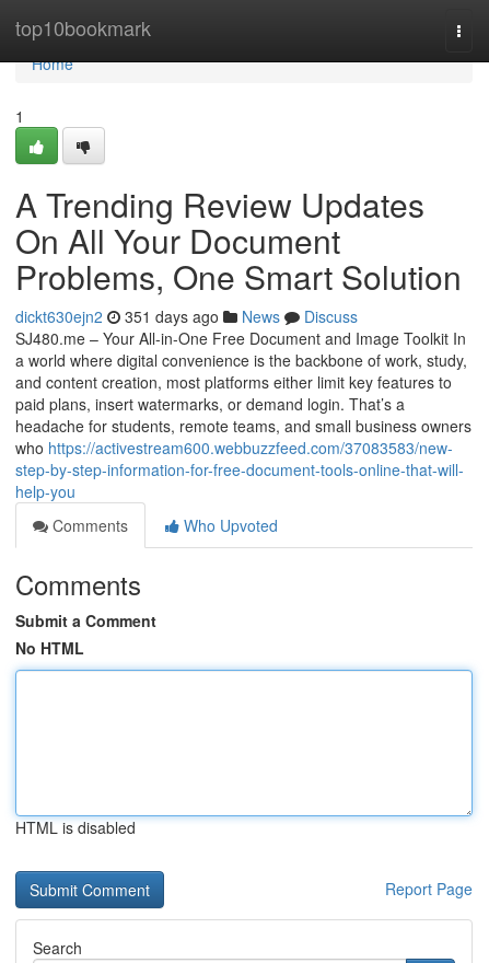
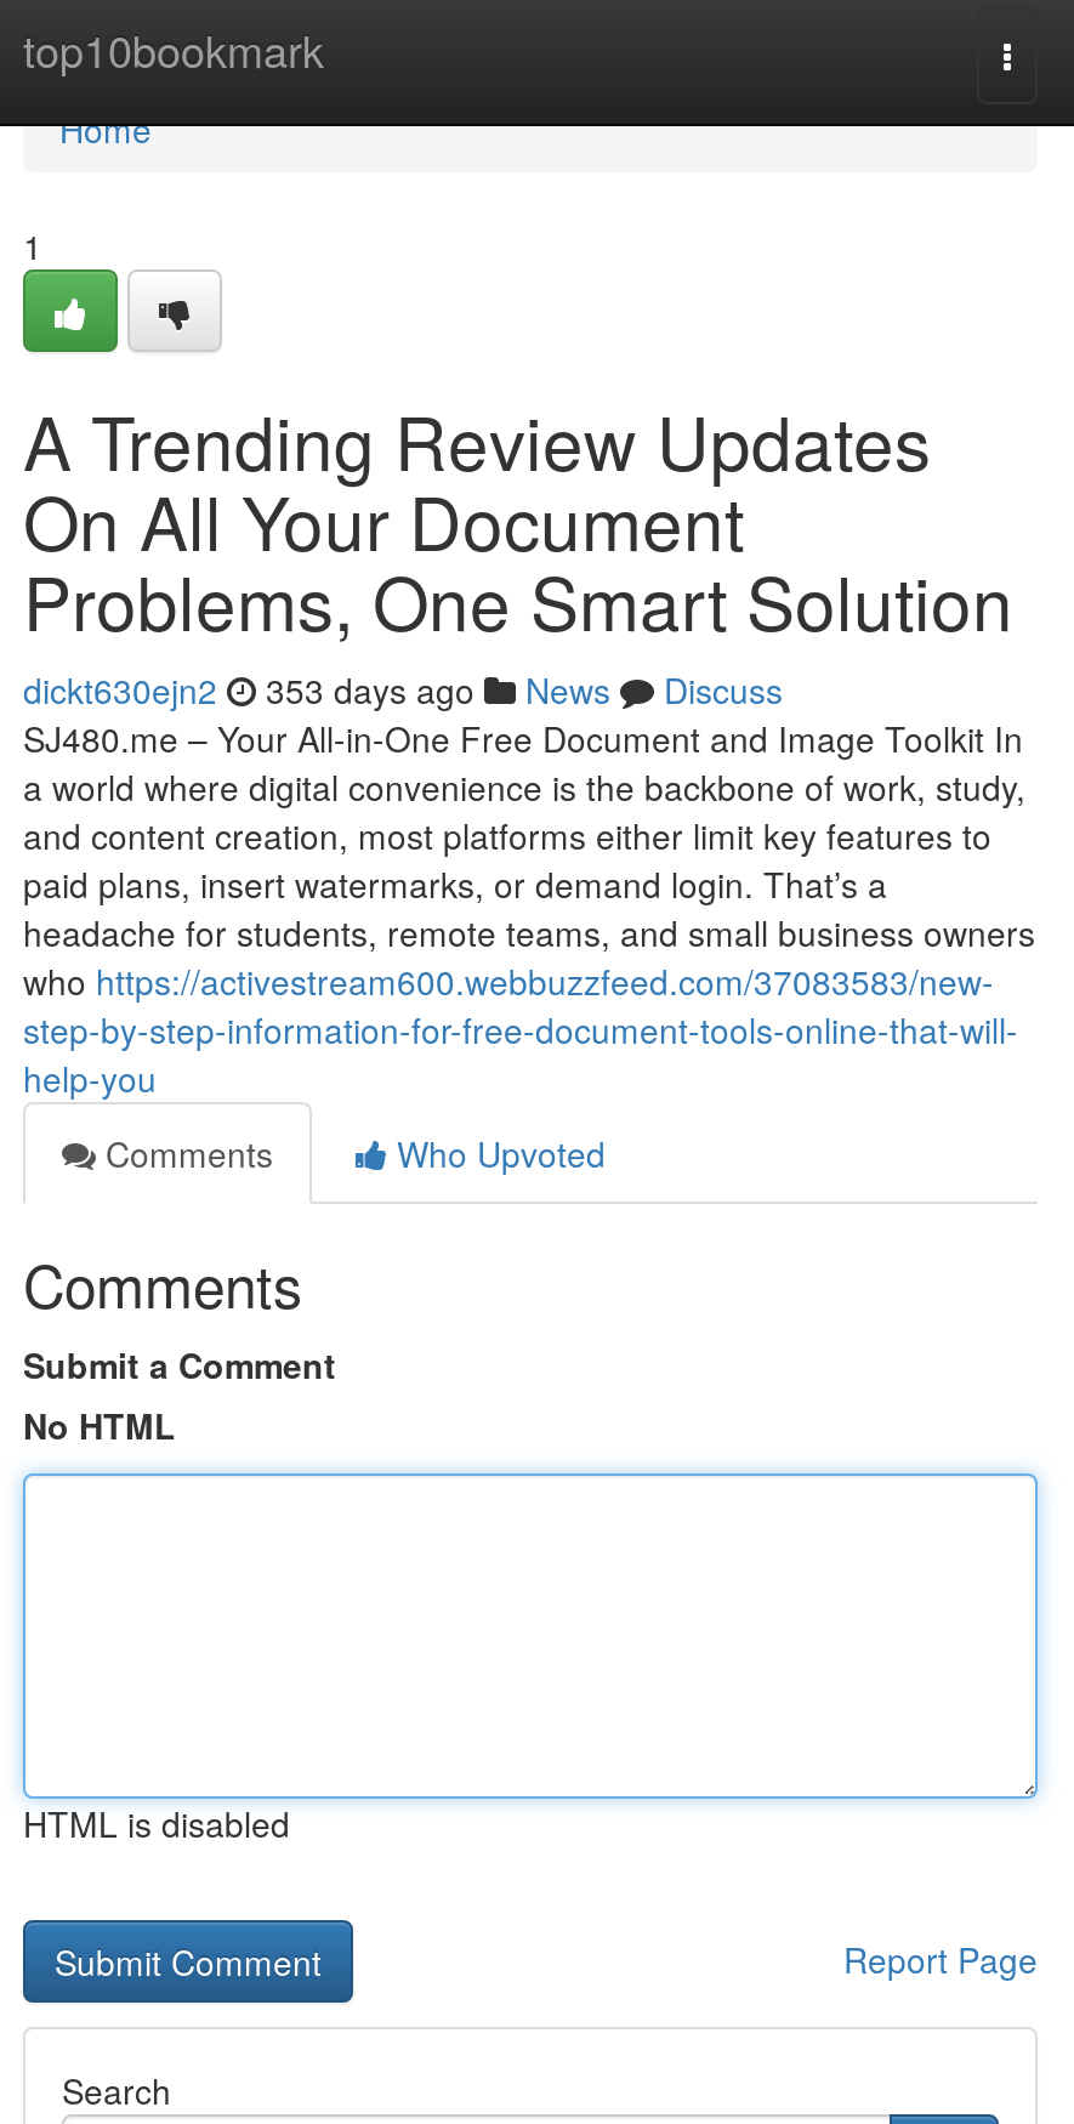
- dickt630ejn2 351 days ago News Discuss
+ dickt630ejn2 353 days ago News Discuss
